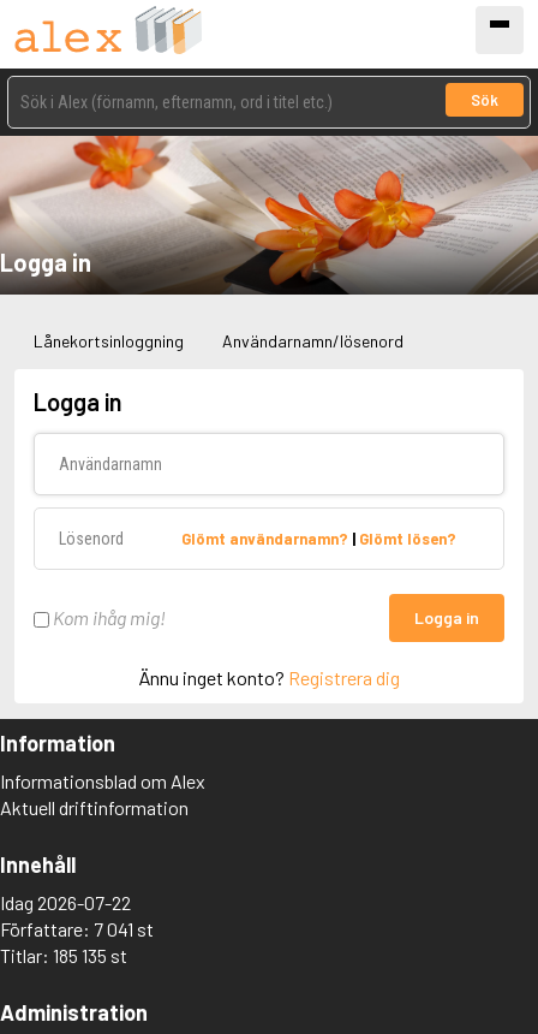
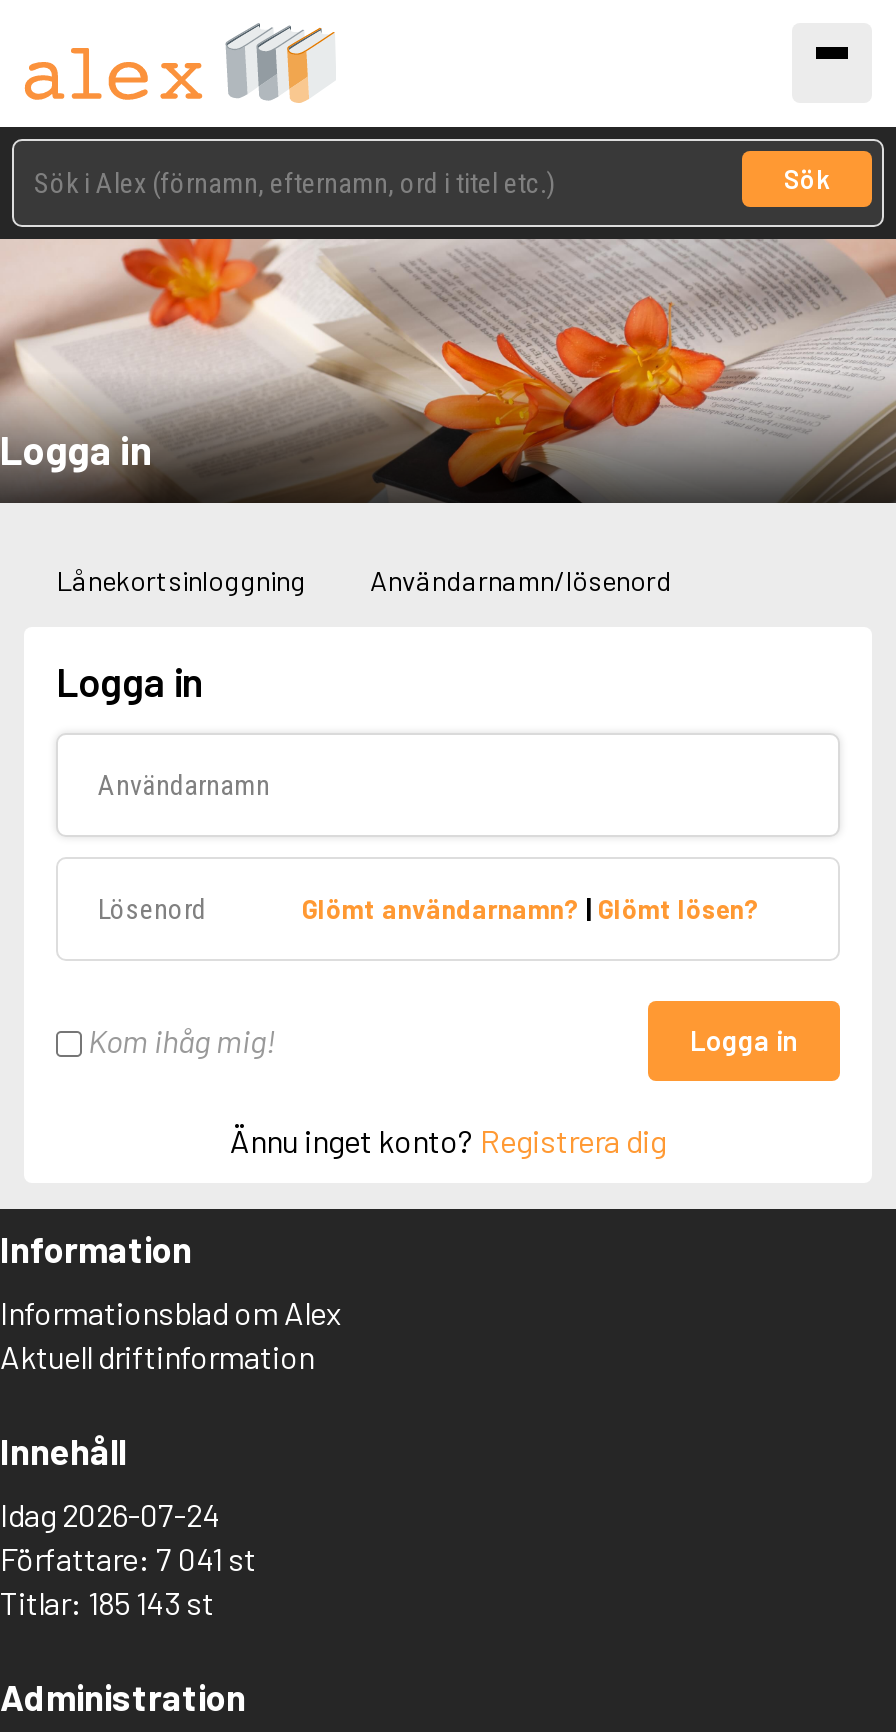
- Idag 2026-07-22
+ Idag 2026-07-24

- Titlar: 185 135 st
+ Titlar: 185 143 st
